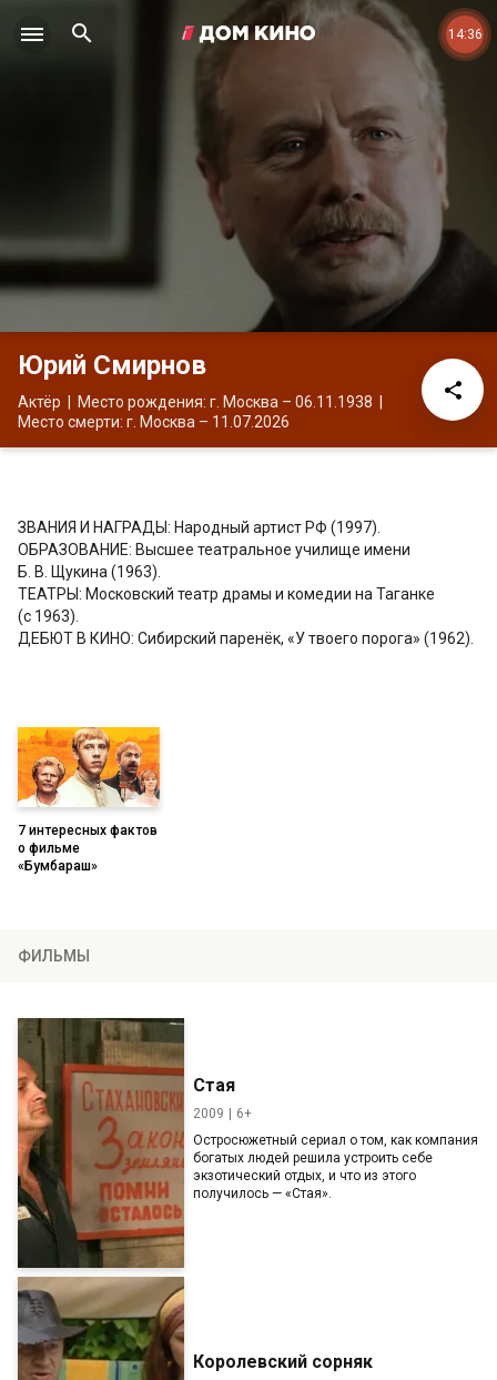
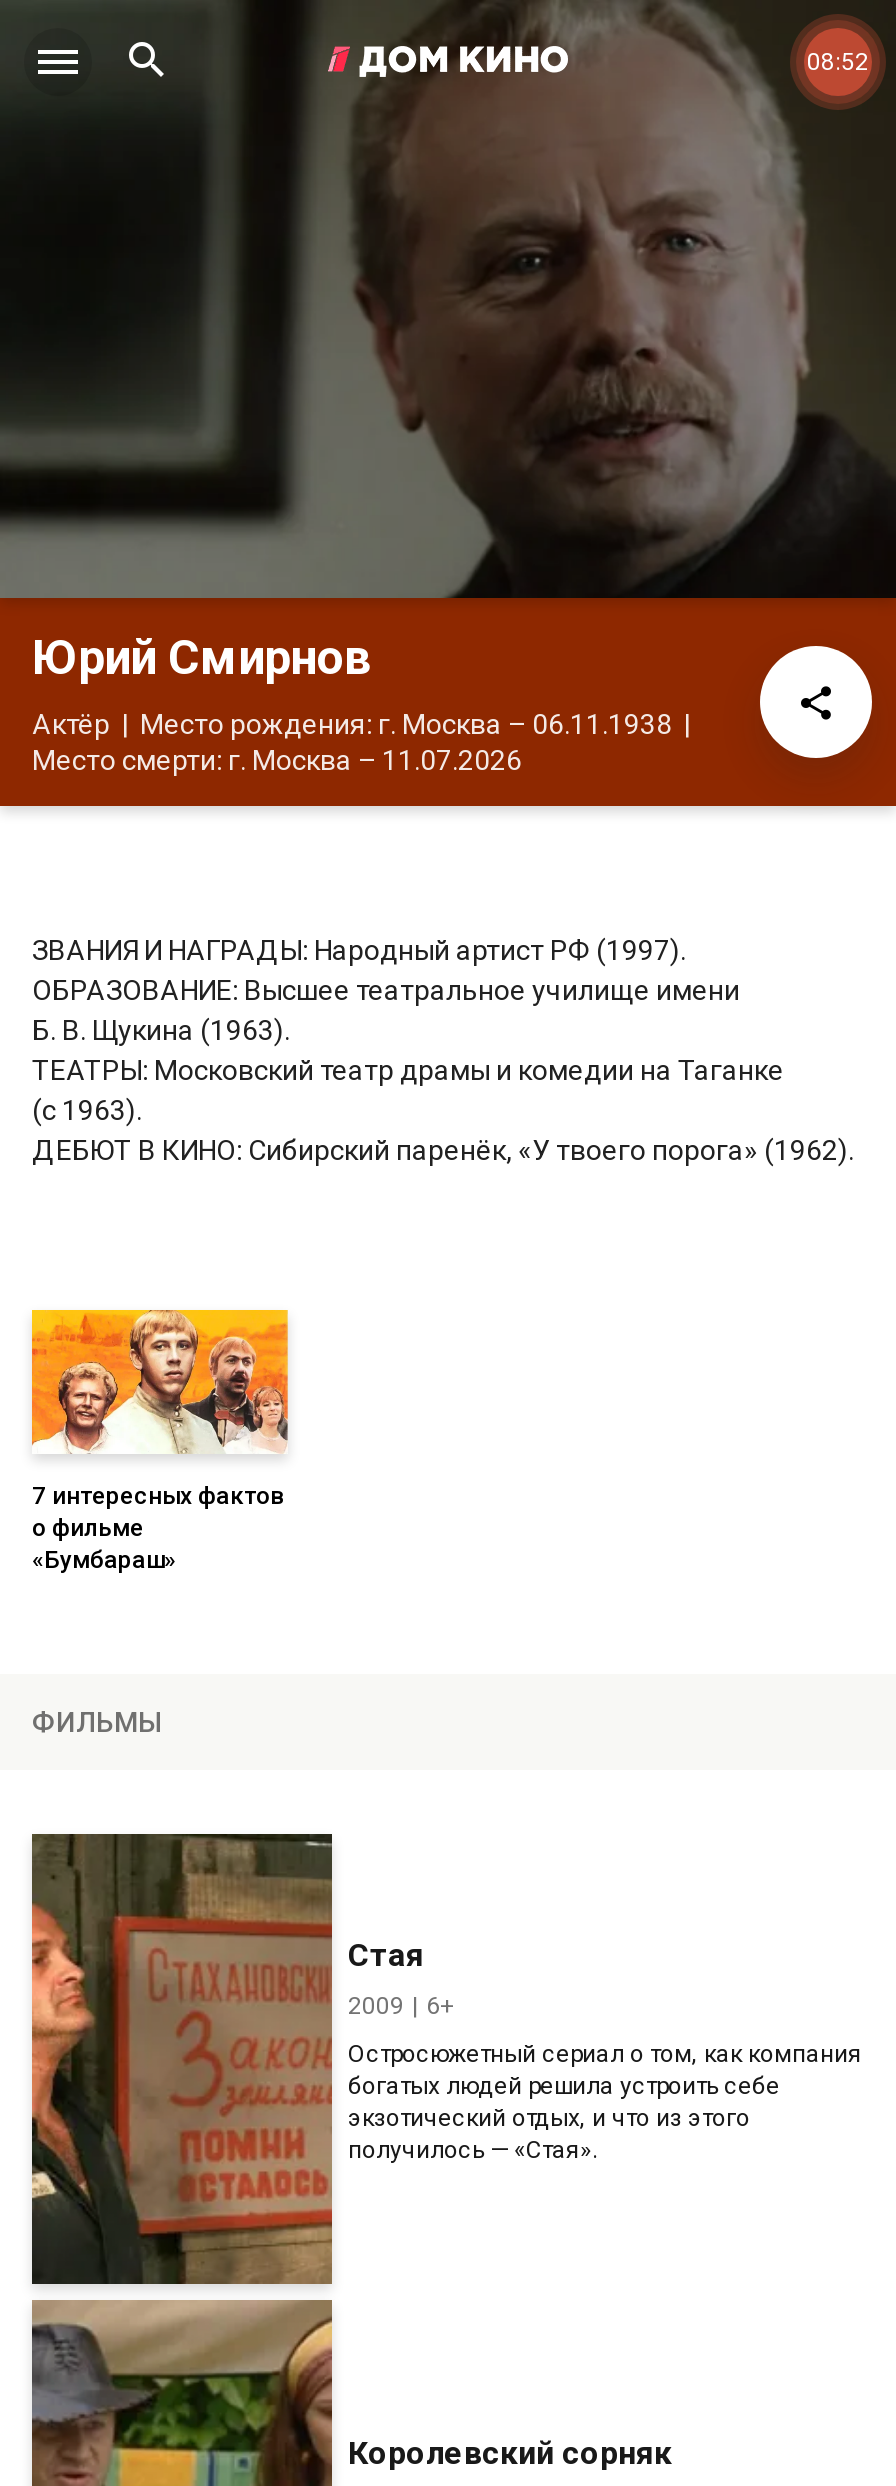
- 14:36
+ 08:52
